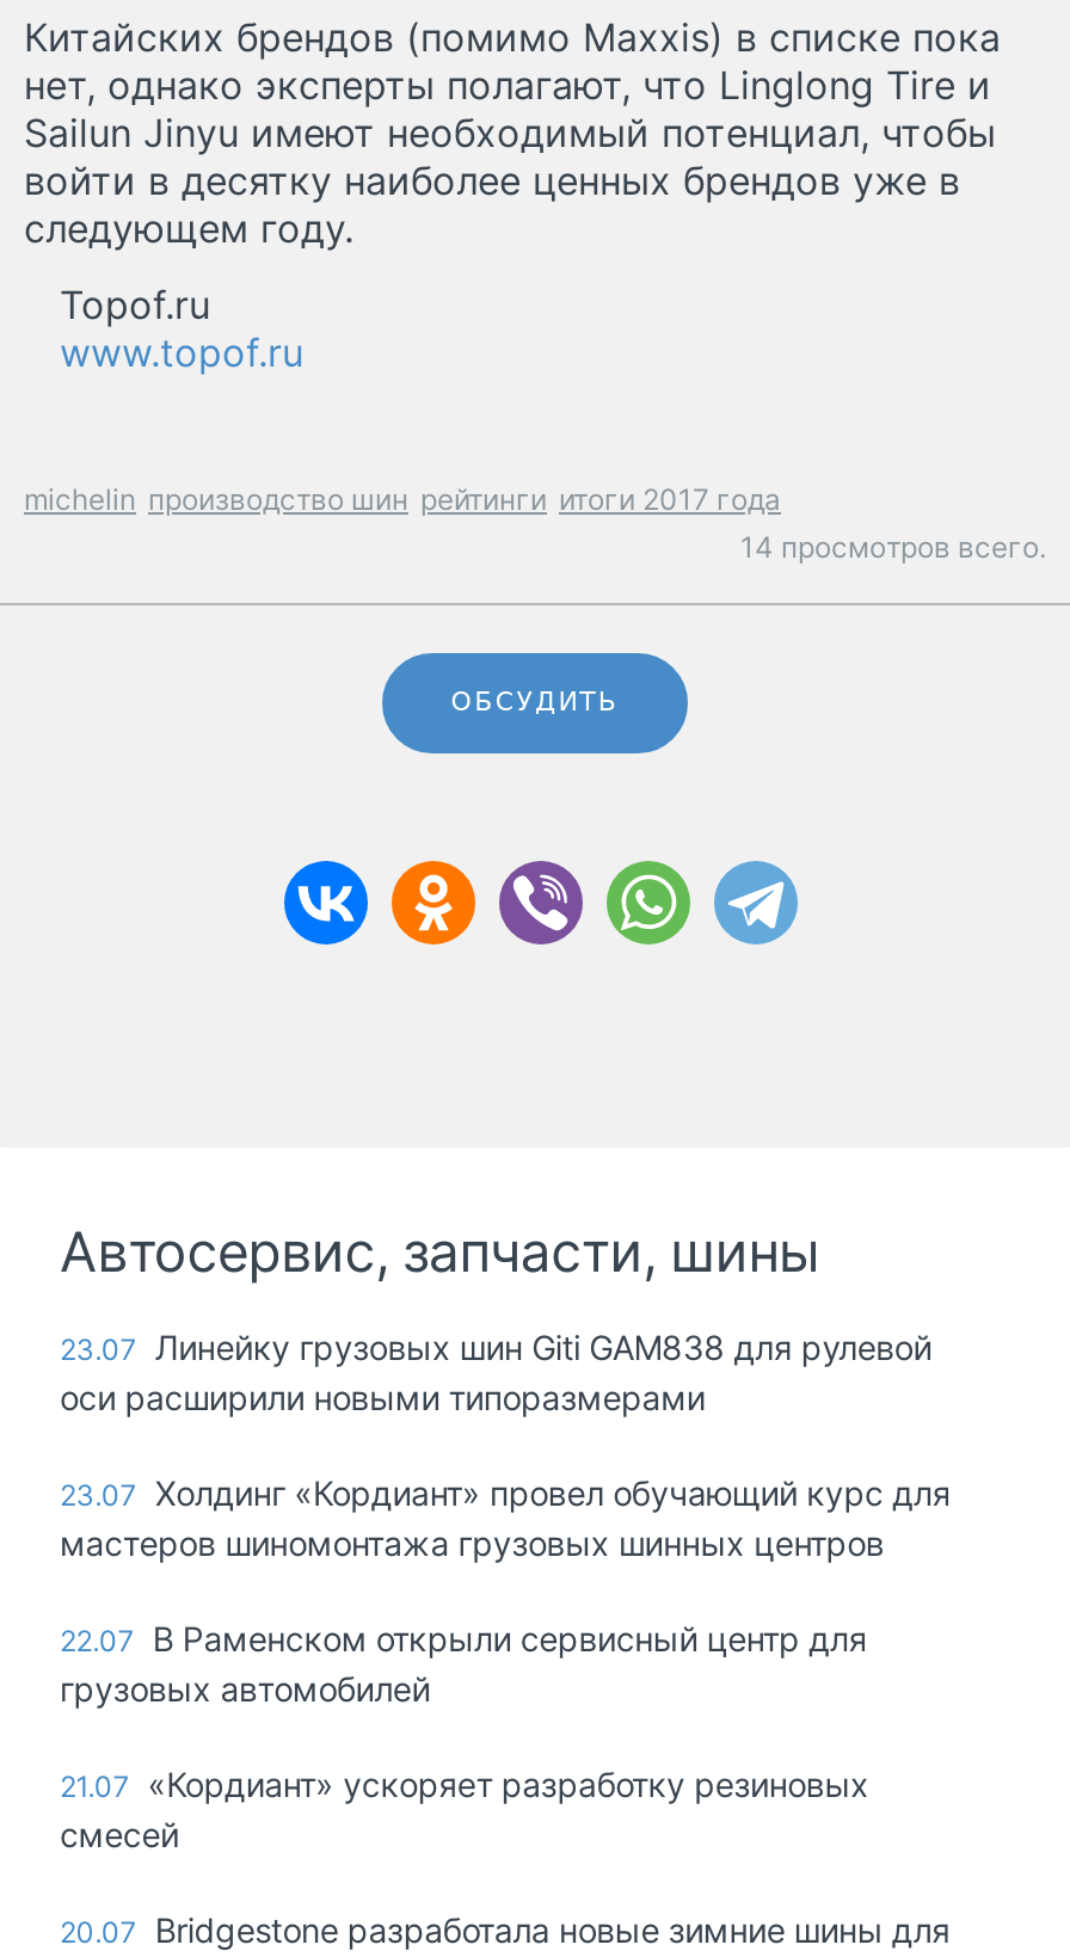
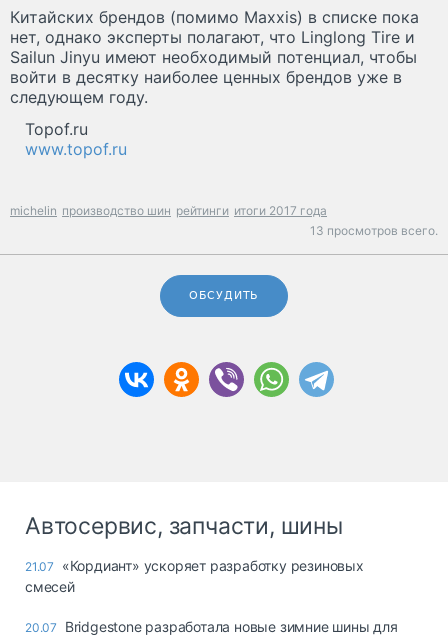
- 14 просмотров всего.
+ 13 просмотров всего.

- 23.07 Линейку грузовых шин Giti GAM838 для рулевой
- оси расширили новыми типоразмерами
- 23.07 Холдинг «Кордиант» провел обучающий курс для
- мастеров шиномонтажа грузовых шинных центров
- 22.07 В Раменском открыли сервисный центр для
- грузовых автомобилей
